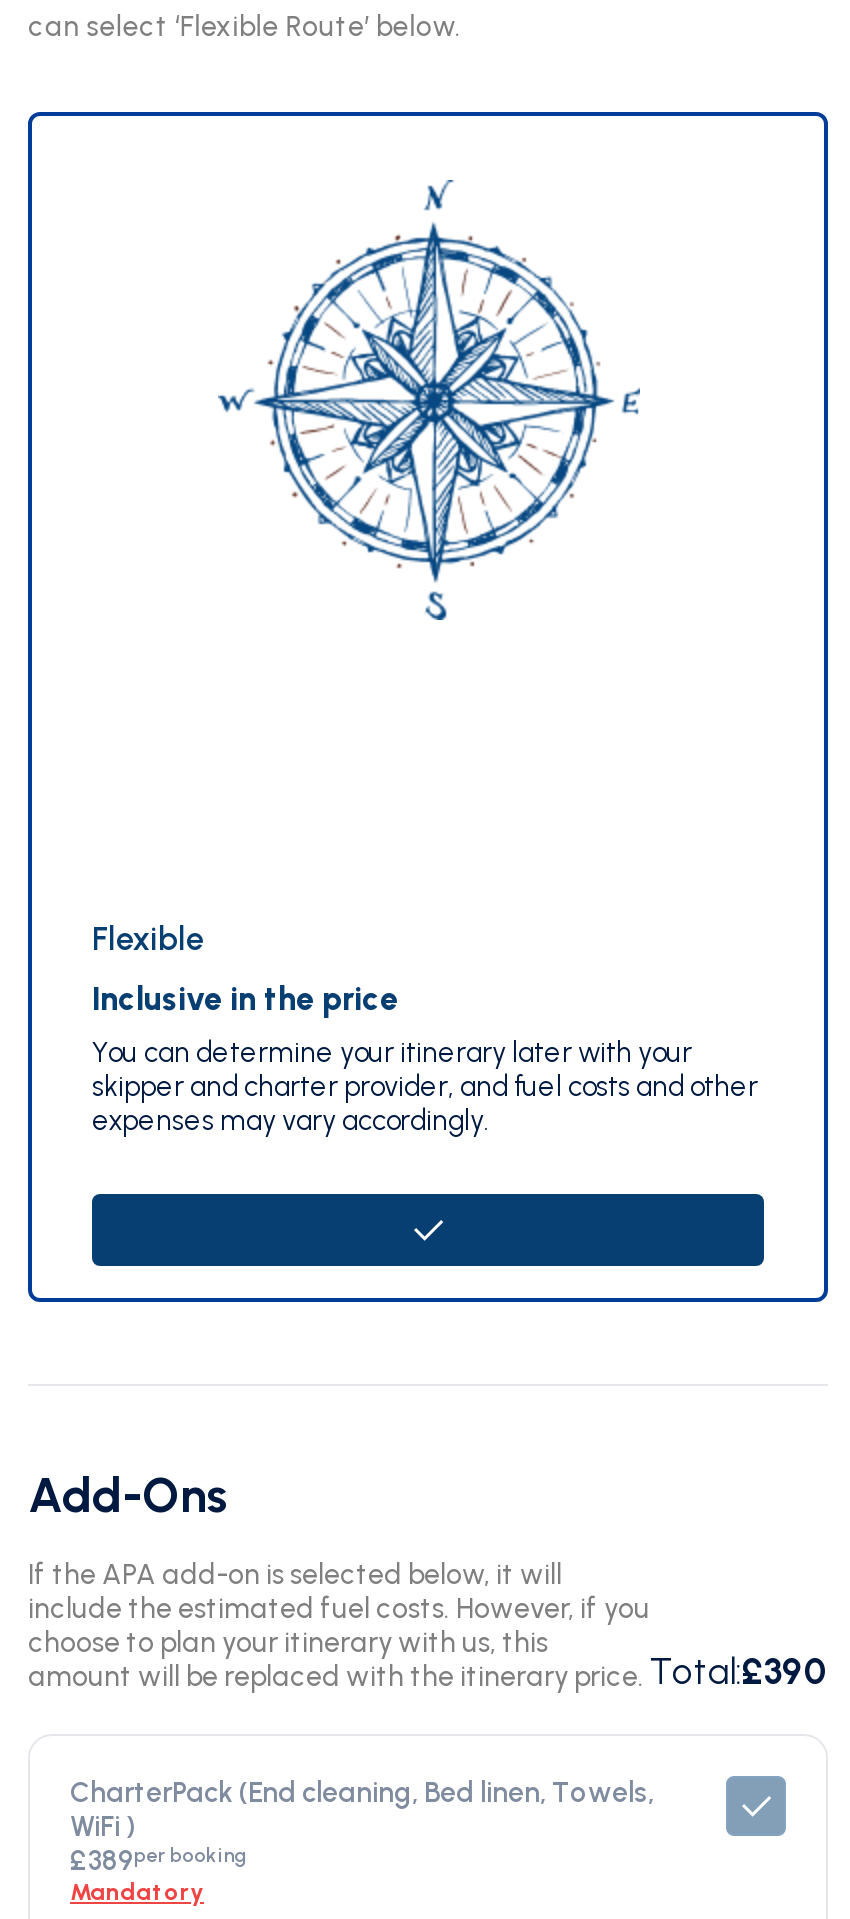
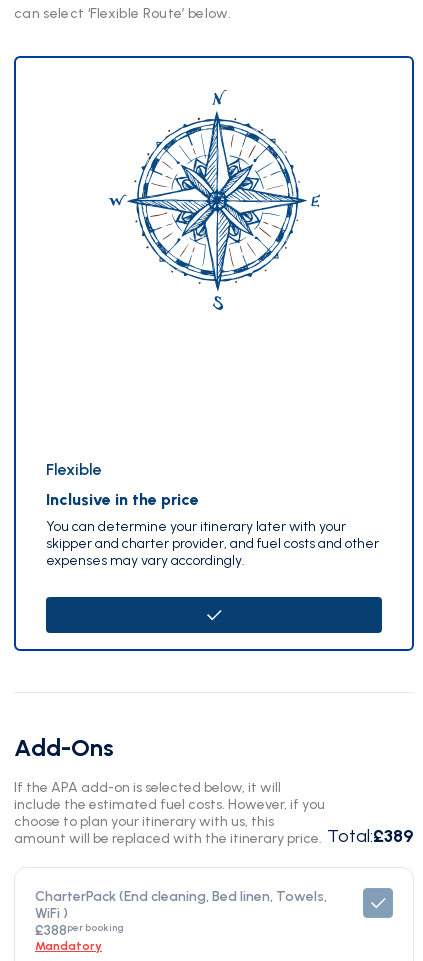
- amount will be replaced with the itinerary price. Total:£390
+ amount will be replaced with the itinerary price. Total:£389

- £389per booking
+ £388per booking
